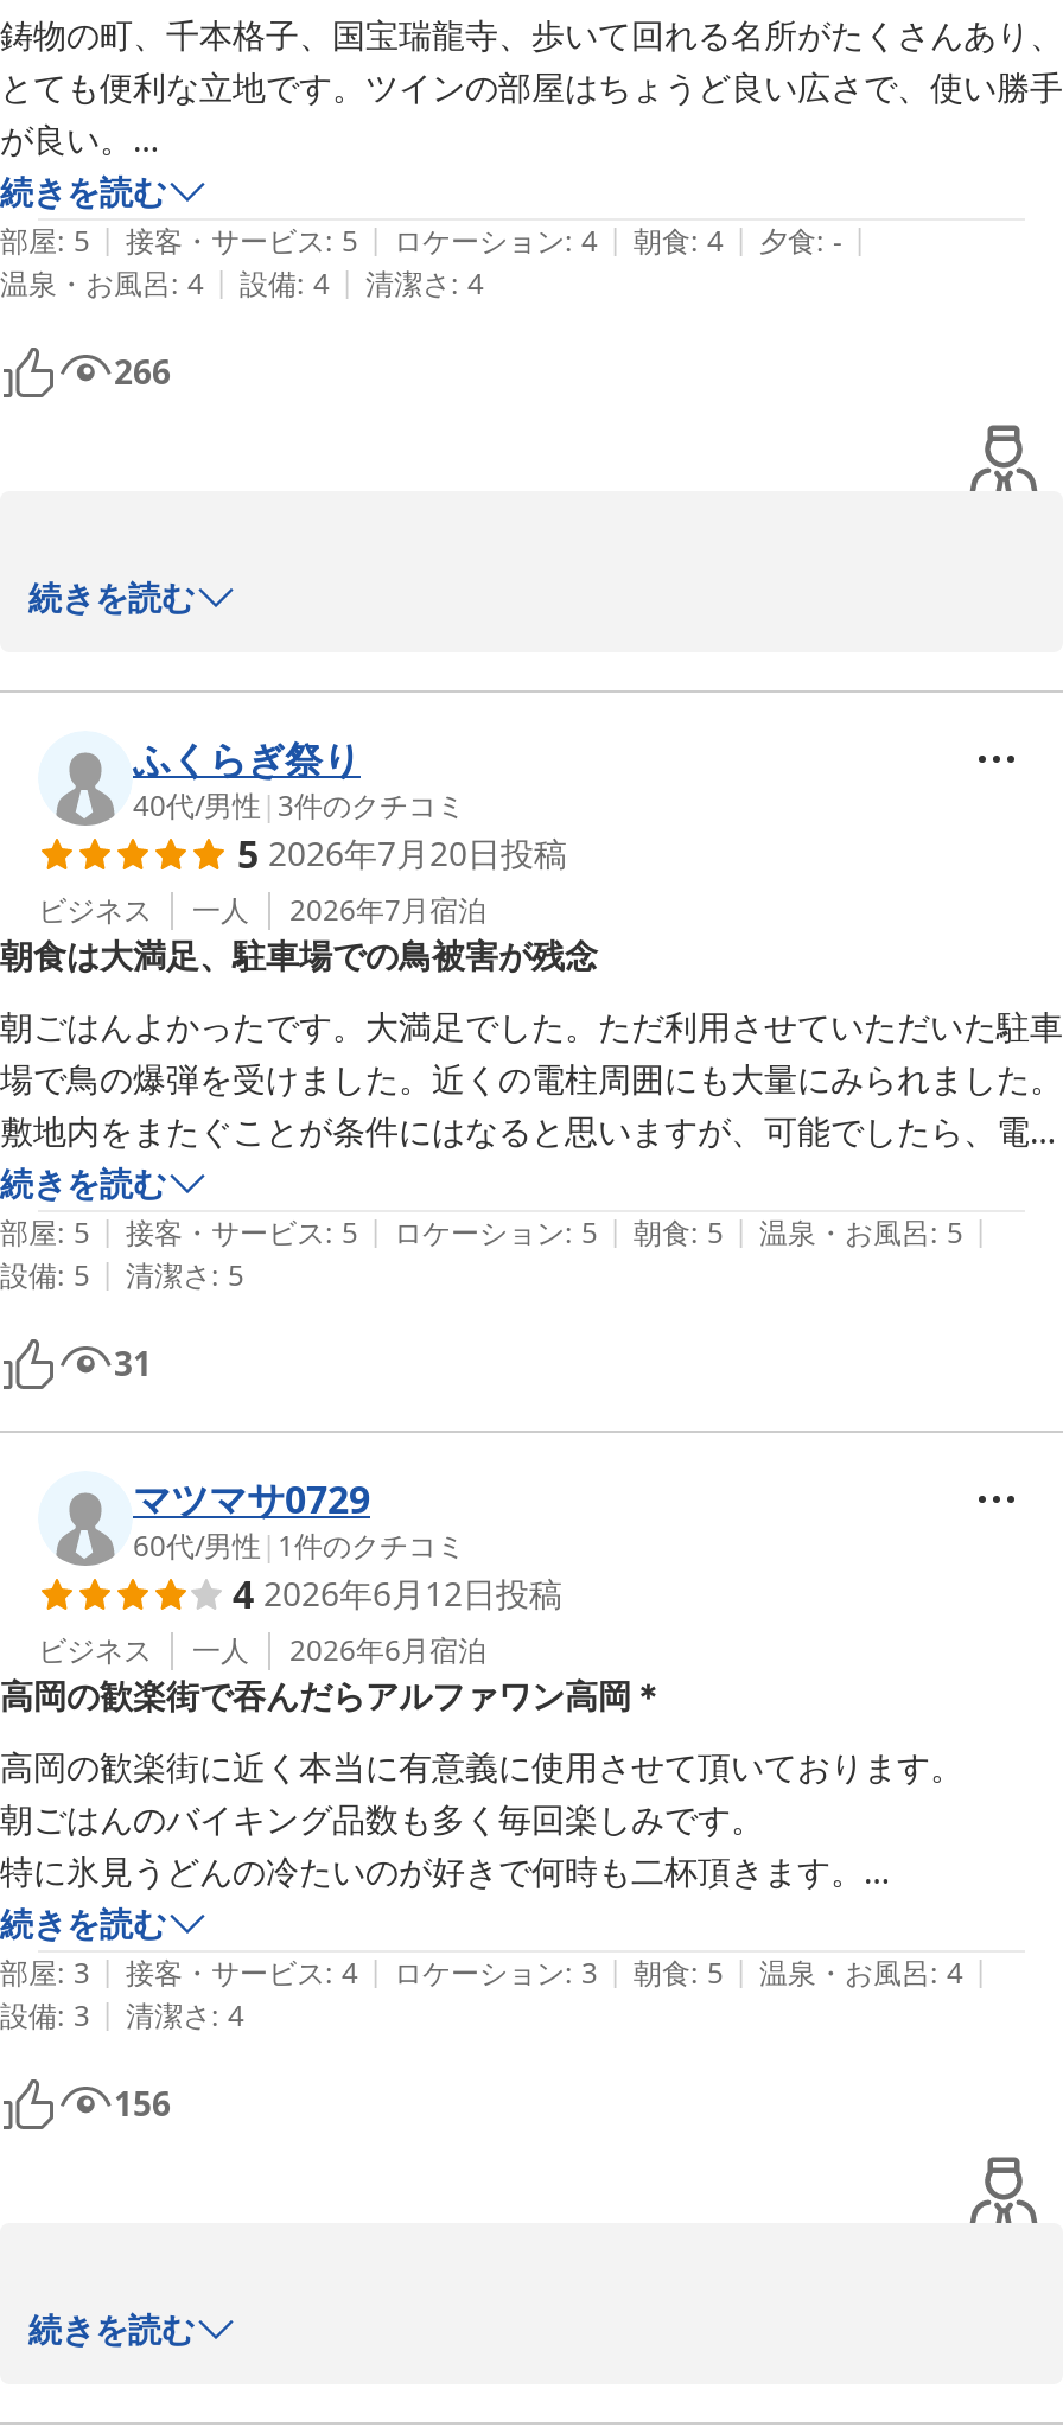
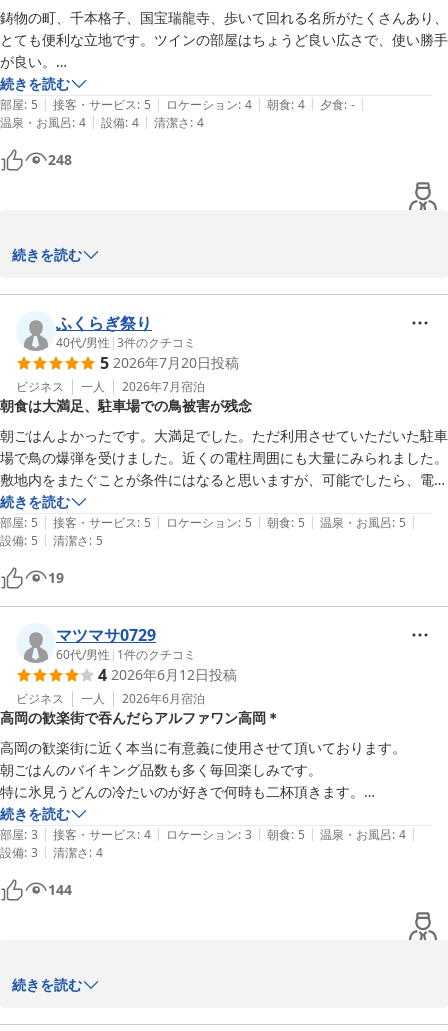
- 266
+ 248

- 31
+ 19

- 156
+ 144
